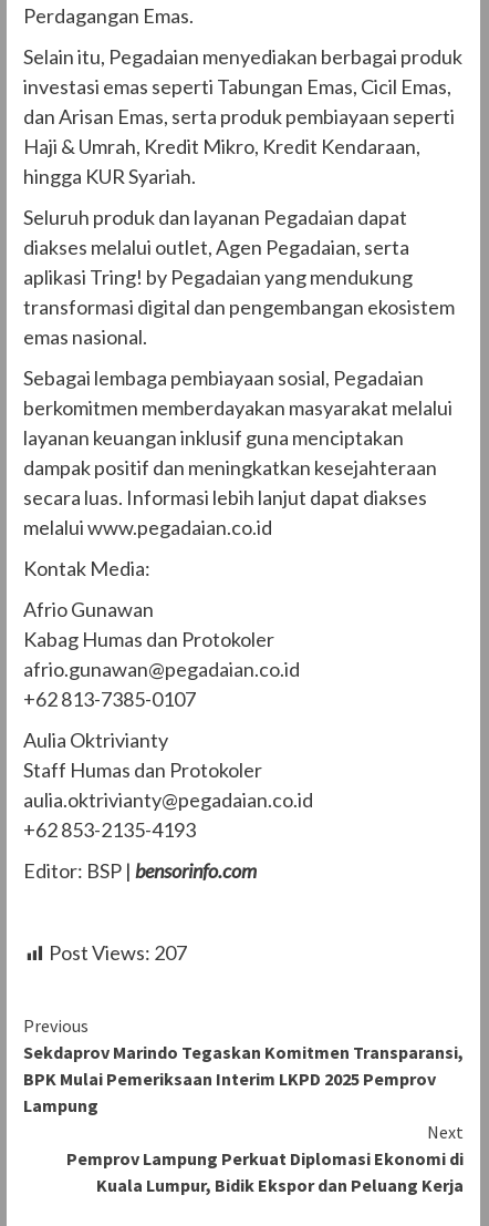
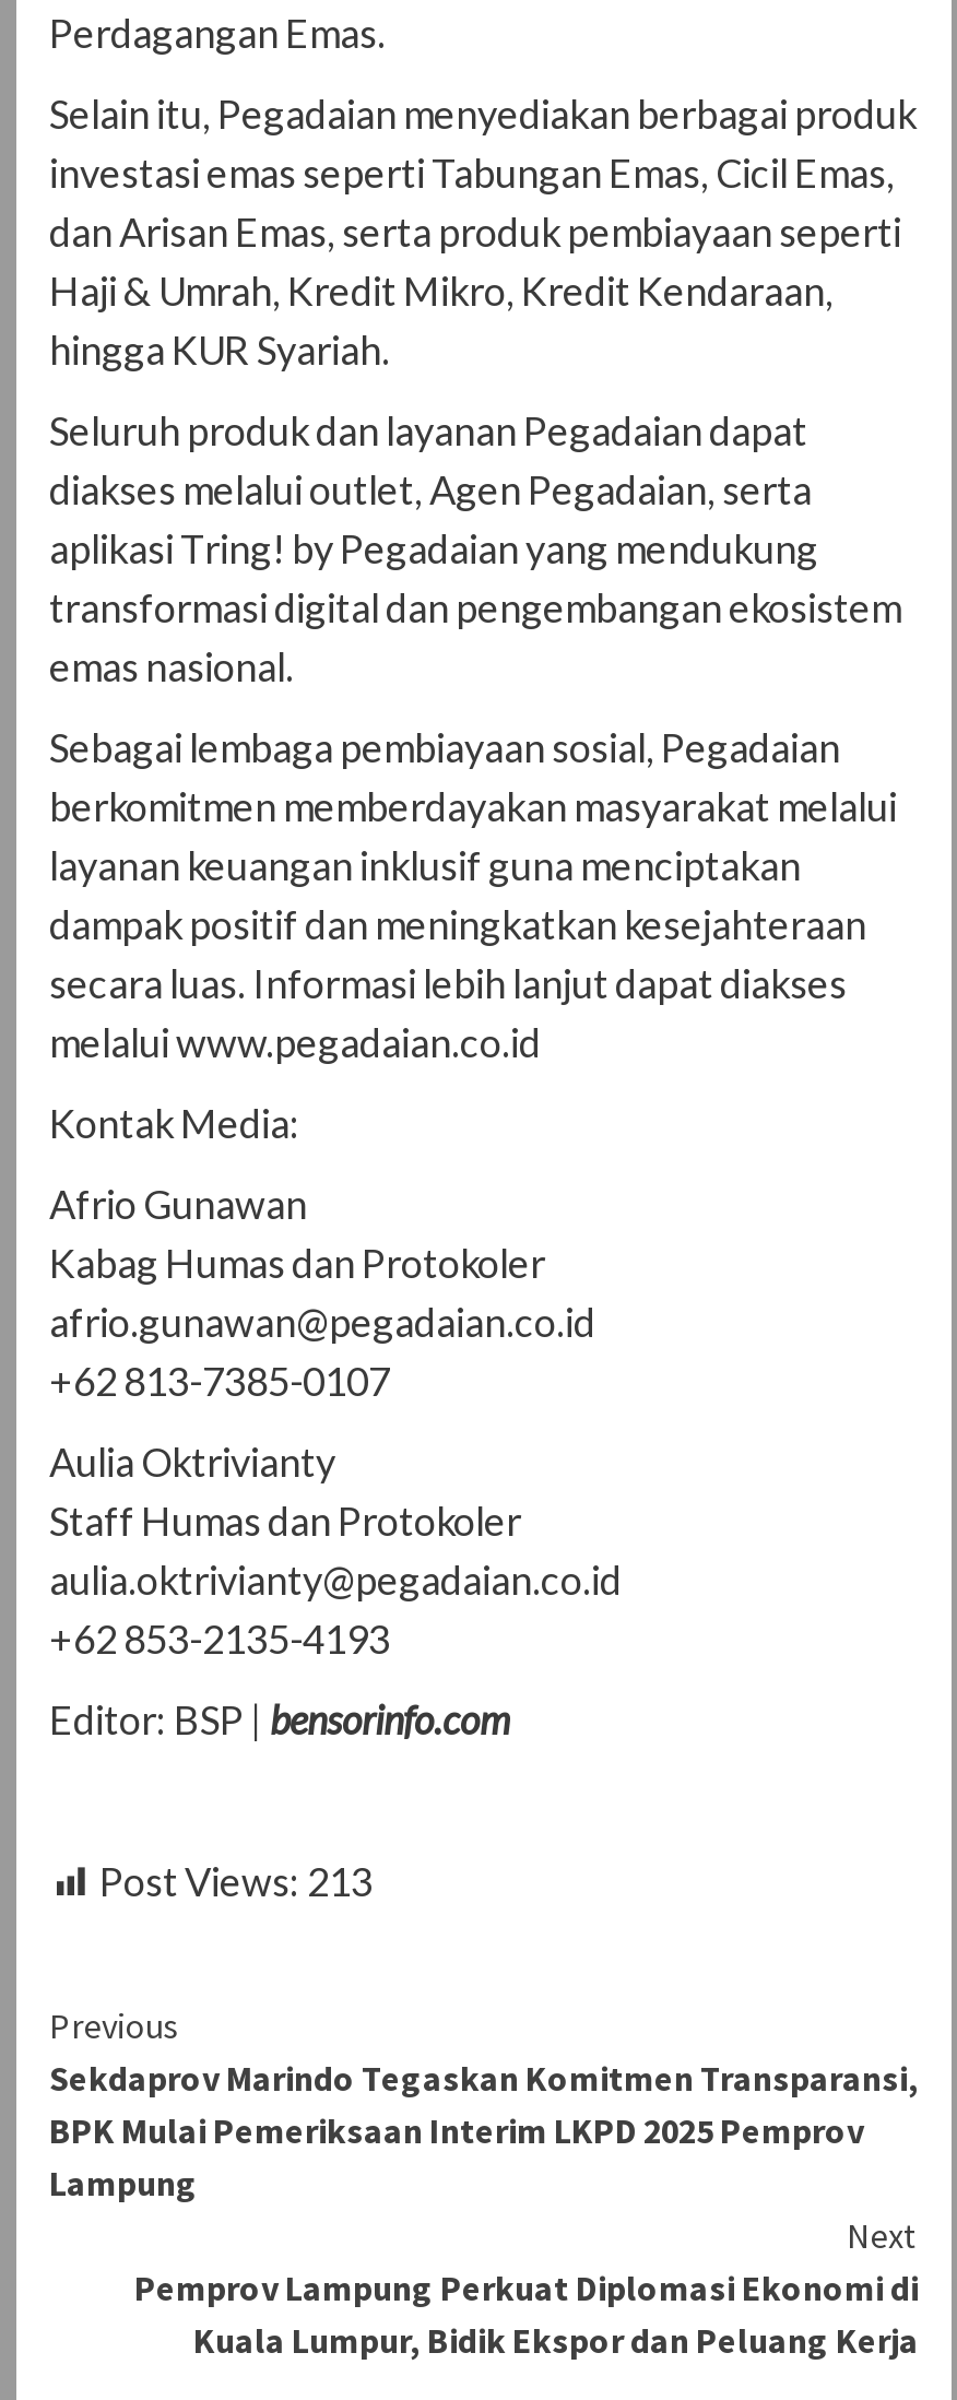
- Post Views: 207
+ Post Views: 213
